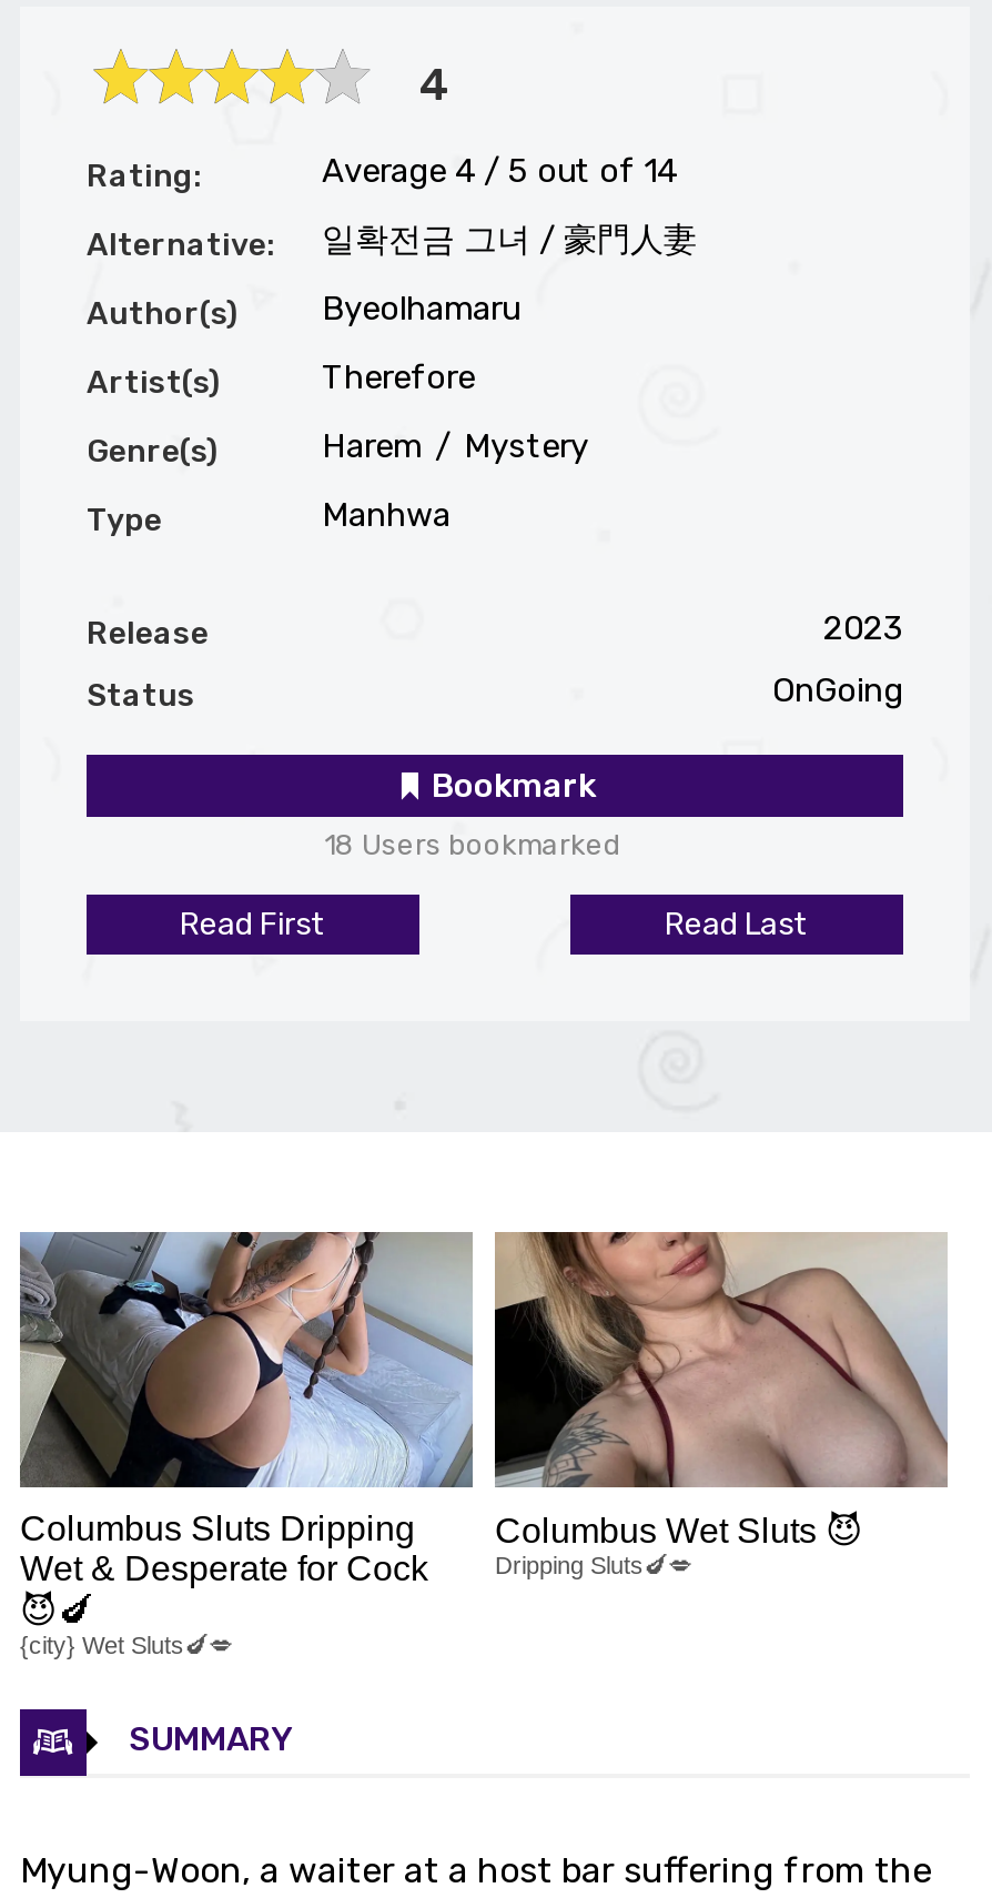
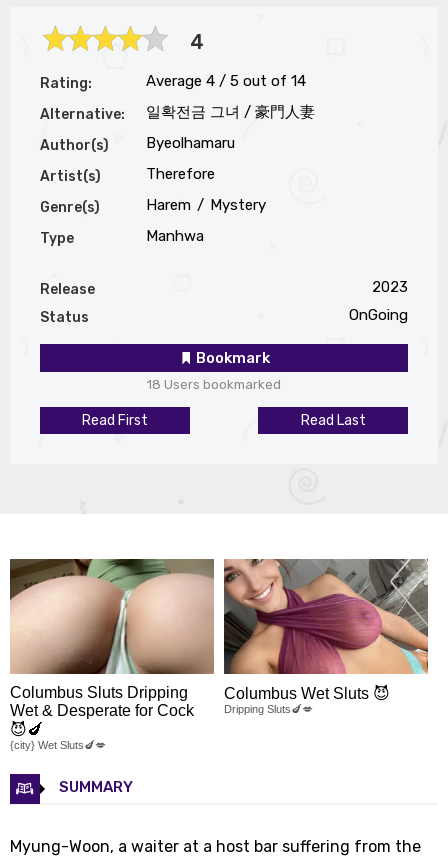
- [image]
+ [image]

- [image]
+ [image]
